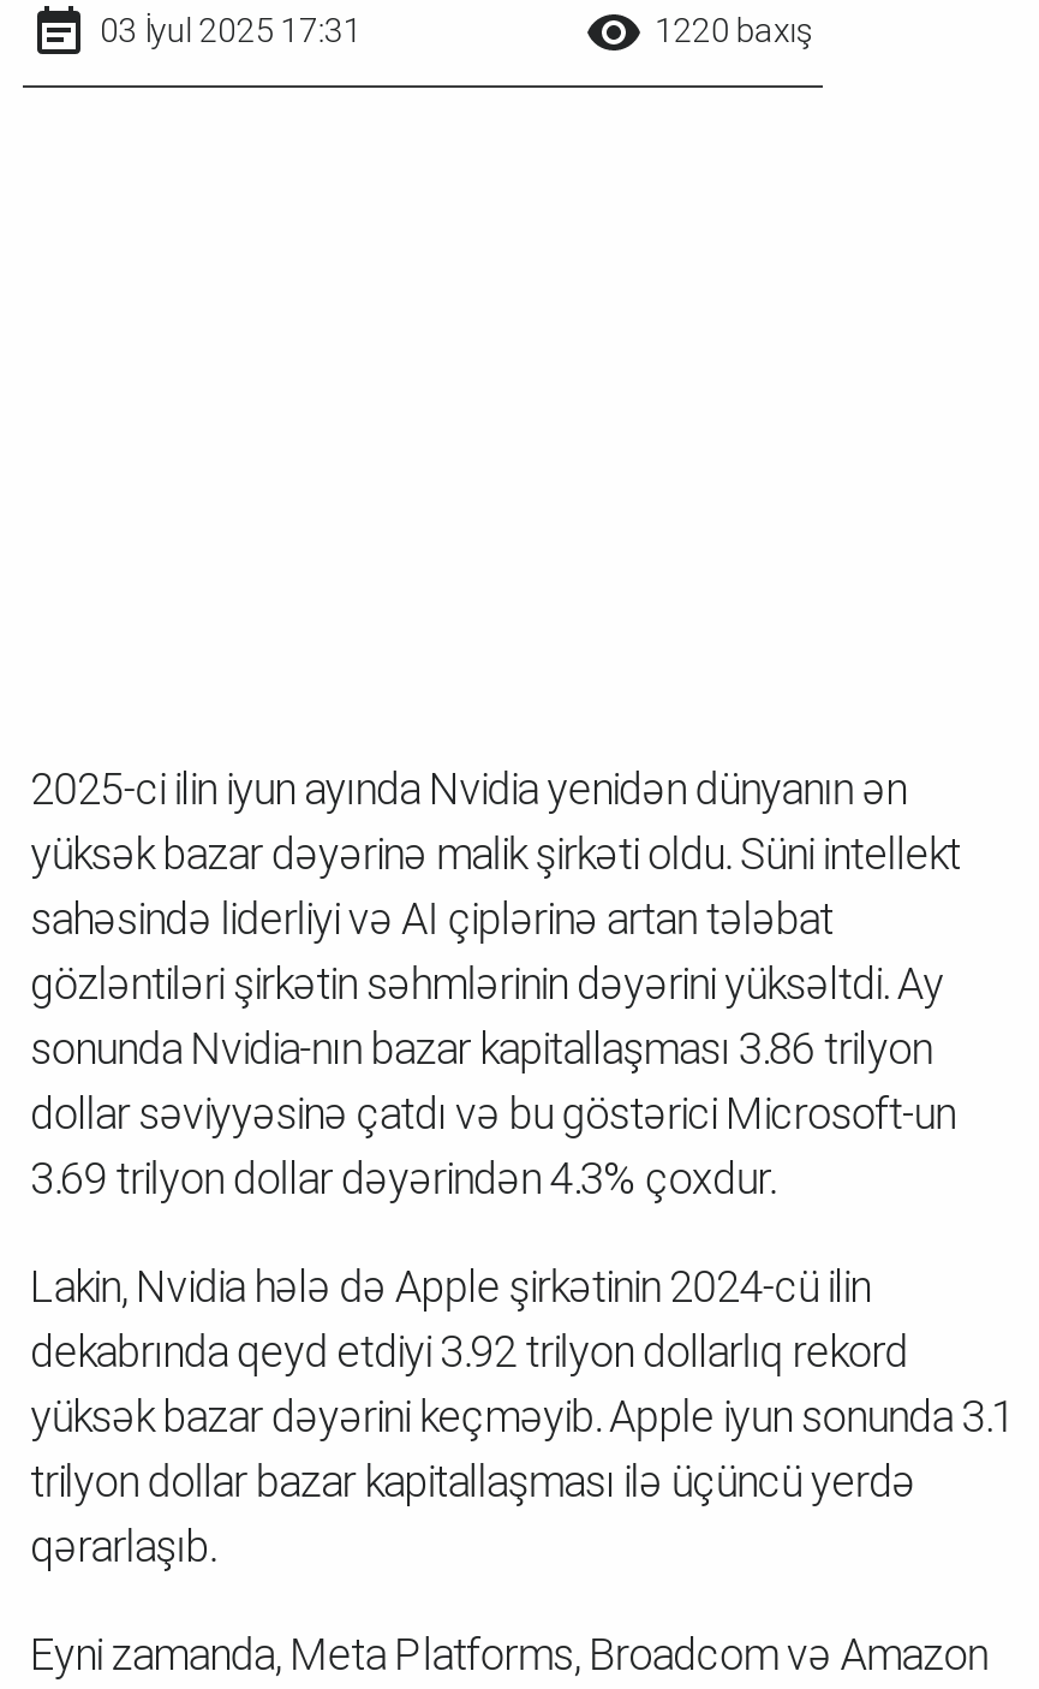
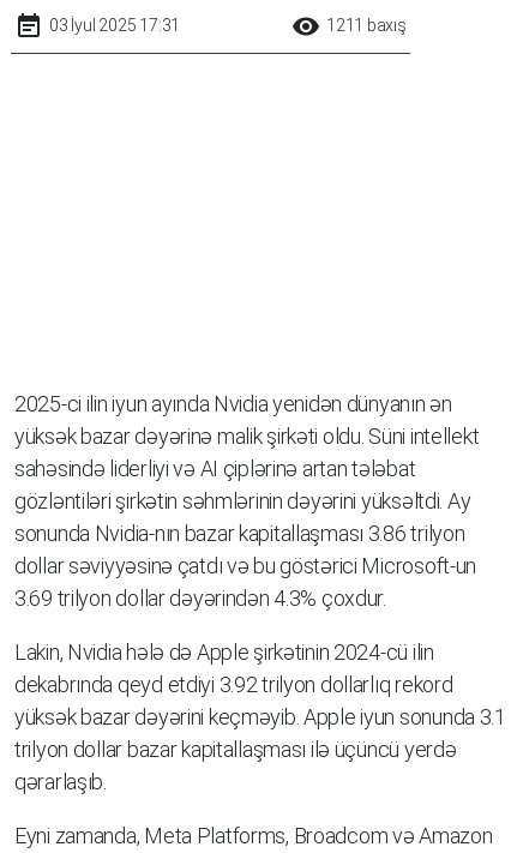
- 1220 baxış
+ 1211 baxış
